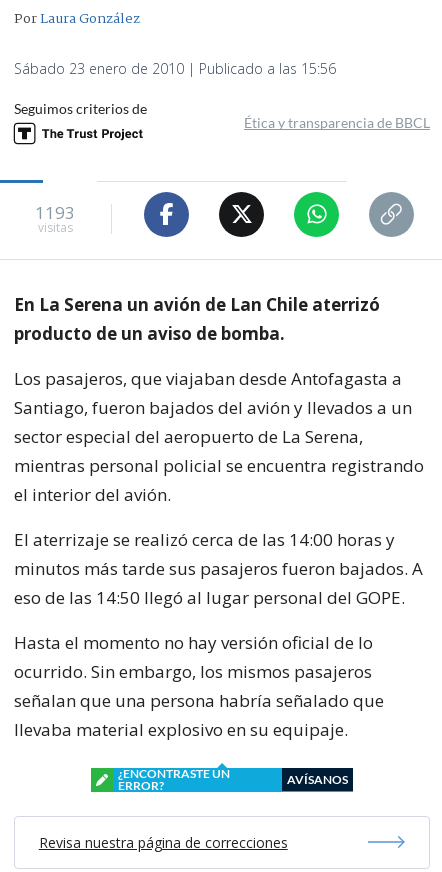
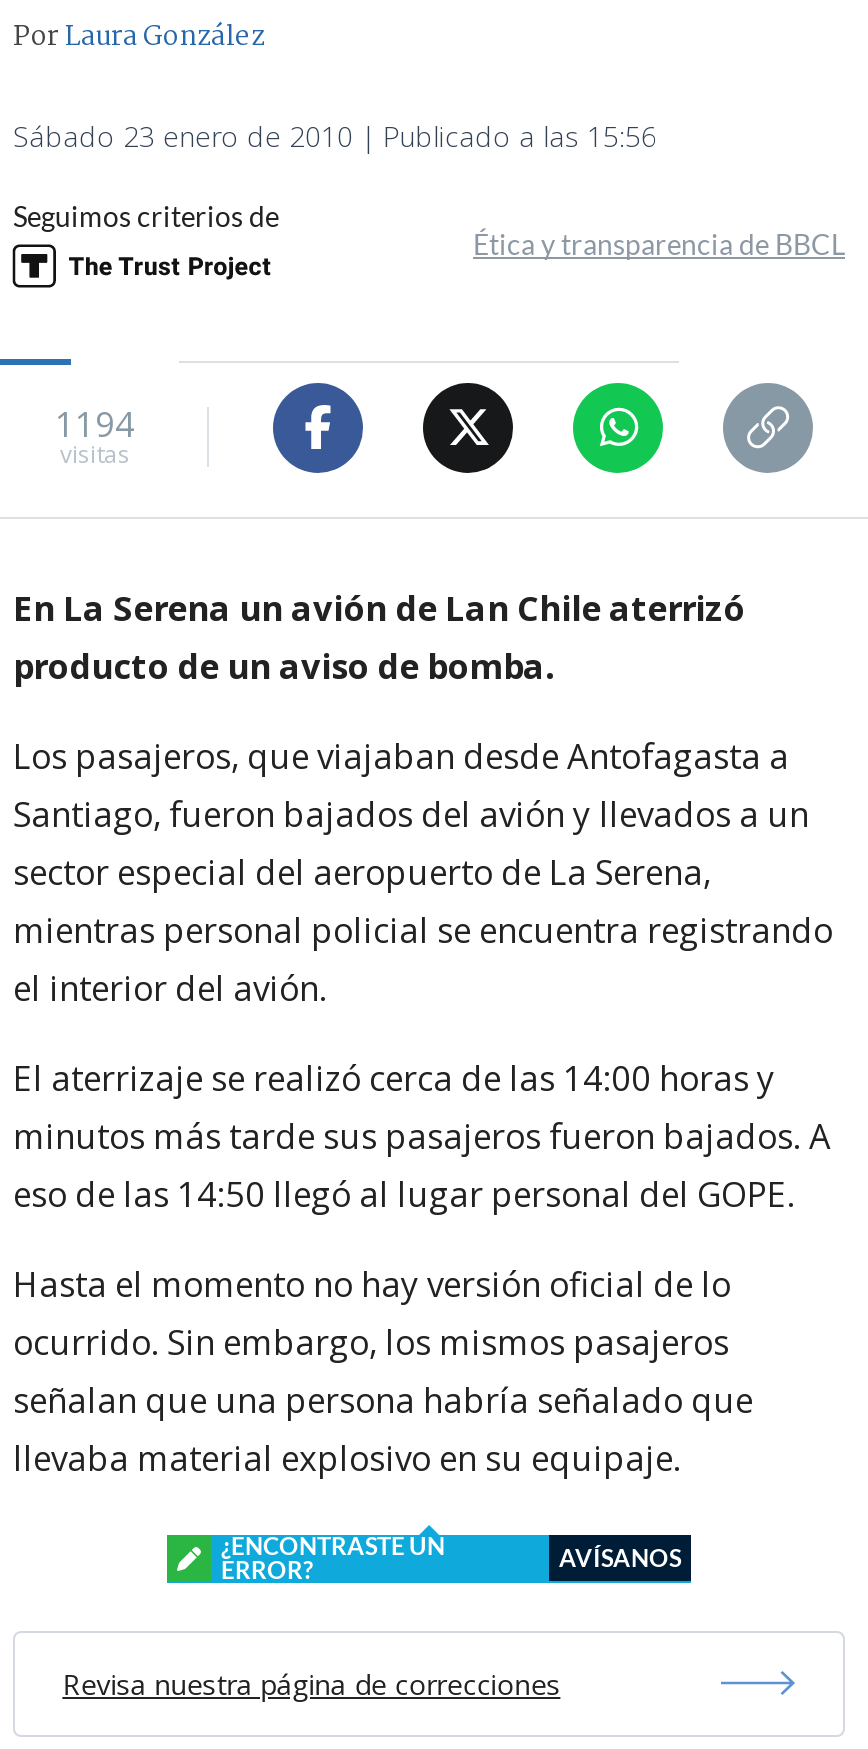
- 1193
+ 1194
